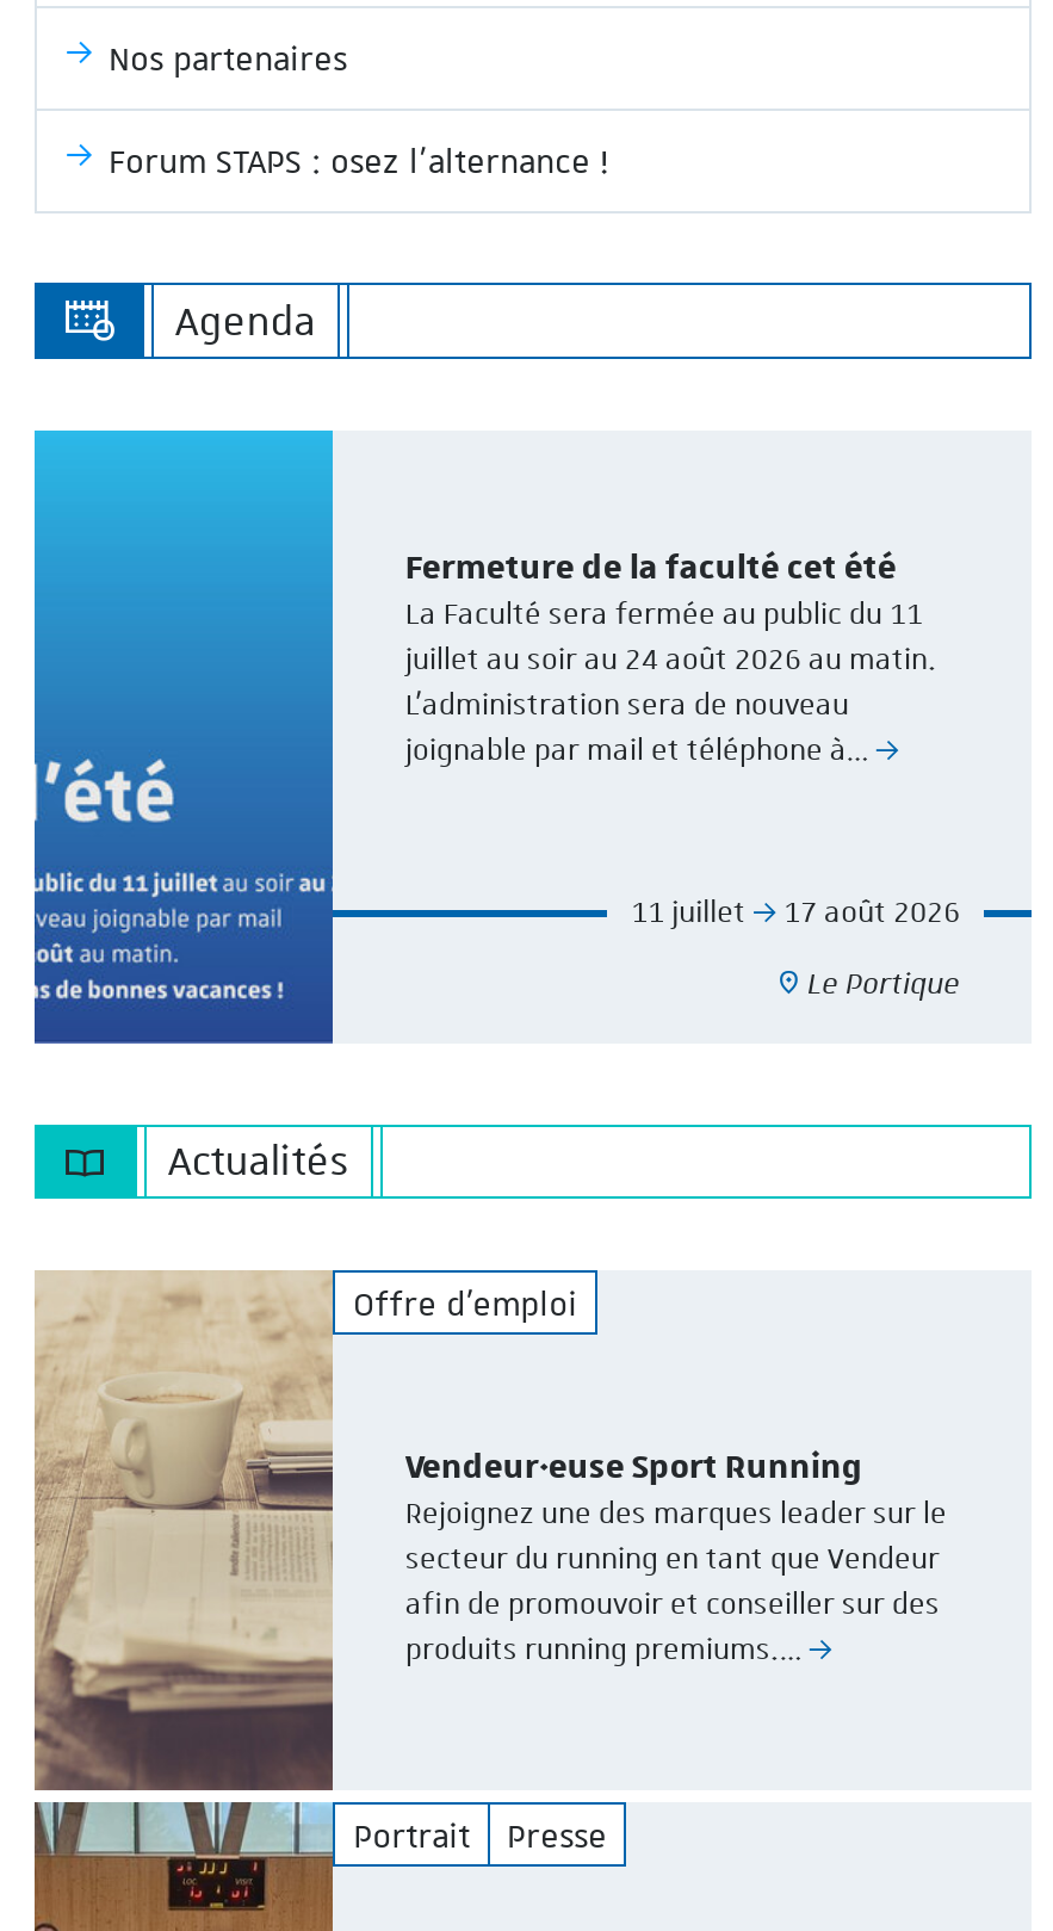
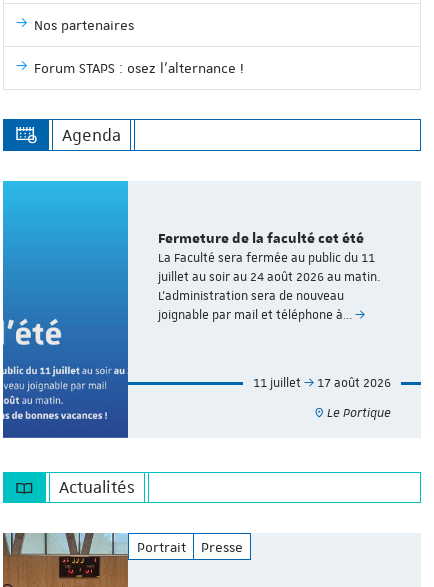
- [image]
- Offre d'emploi

- Vendeur·euse Sport Running
- Rejoignez une des marques leader sur le
- secteur du running en tant que Vendeur
- afin de promouvoir et conseiller sur des
- produits running premiums.…
